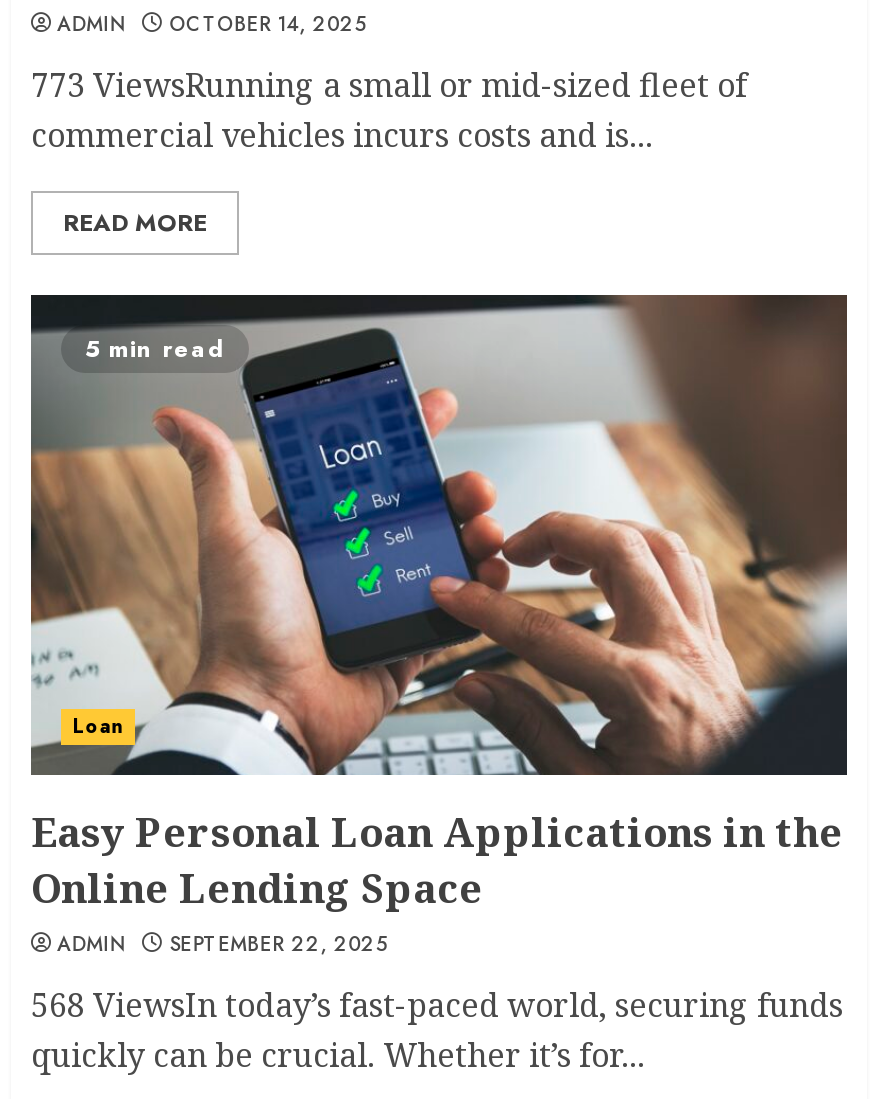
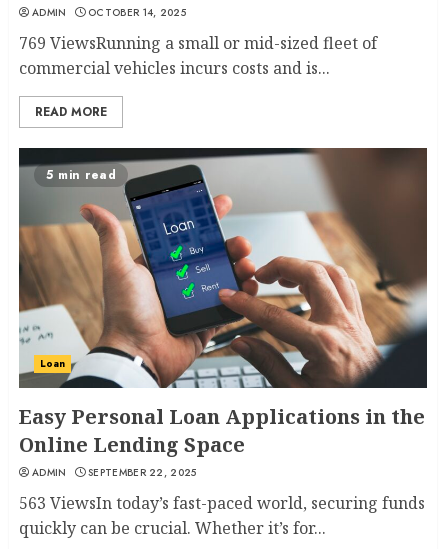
- 773 ViewsRunning a small or mid-sized fleet of
+ 769 ViewsRunning a small or mid-sized fleet of

- 568 ViewsIn today’s fast-paced world, securing funds
+ 563 ViewsIn today’s fast-paced world, securing funds
